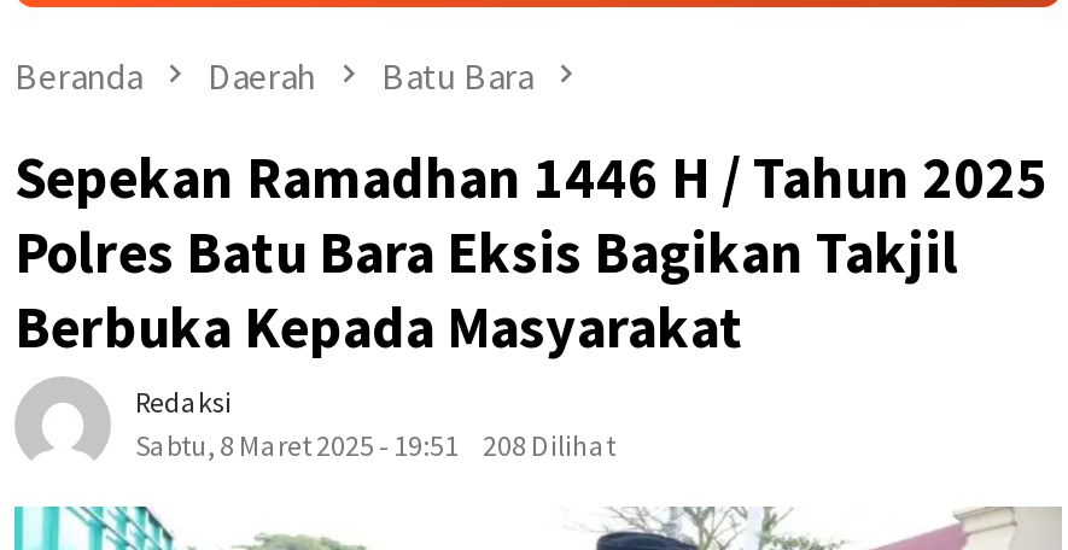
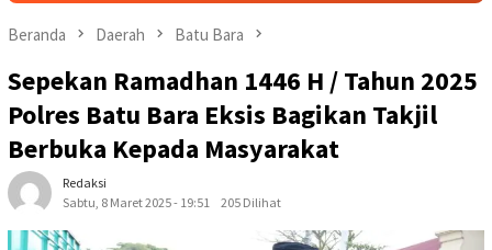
- Sabtu, 8 Maret 2025 - 19:51 208 Dilihat
+ Sabtu, 8 Maret 2025 - 19:51 205 Dilihat
